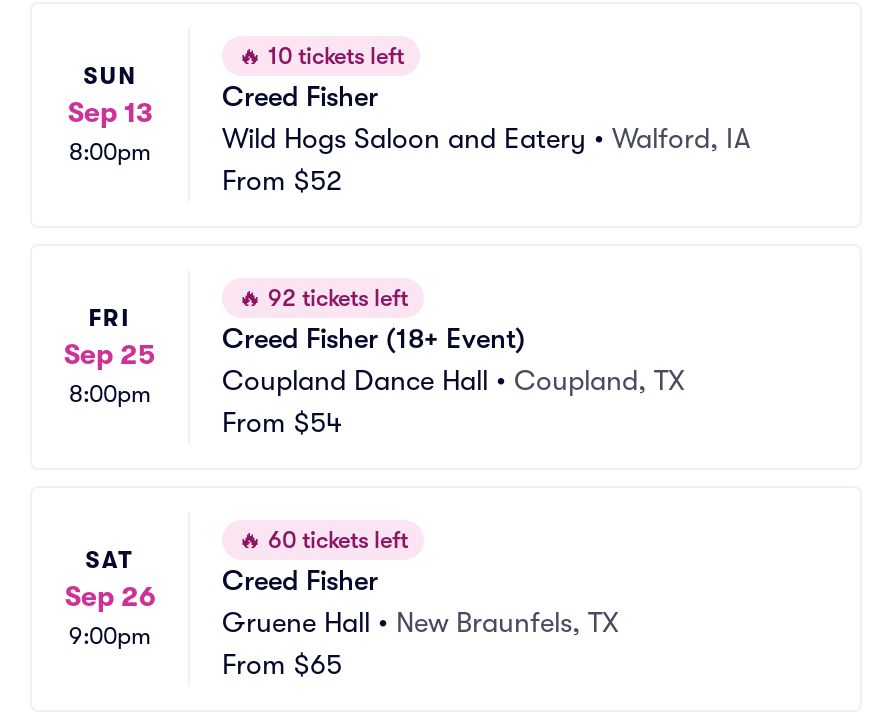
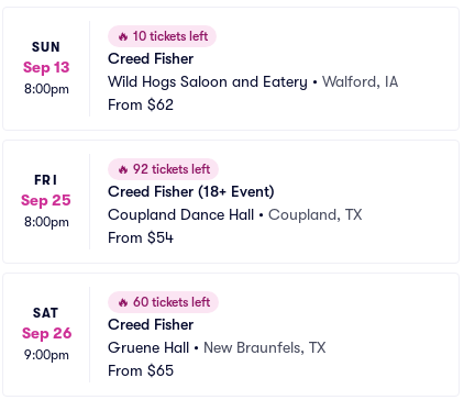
- From $52
+ From $62
